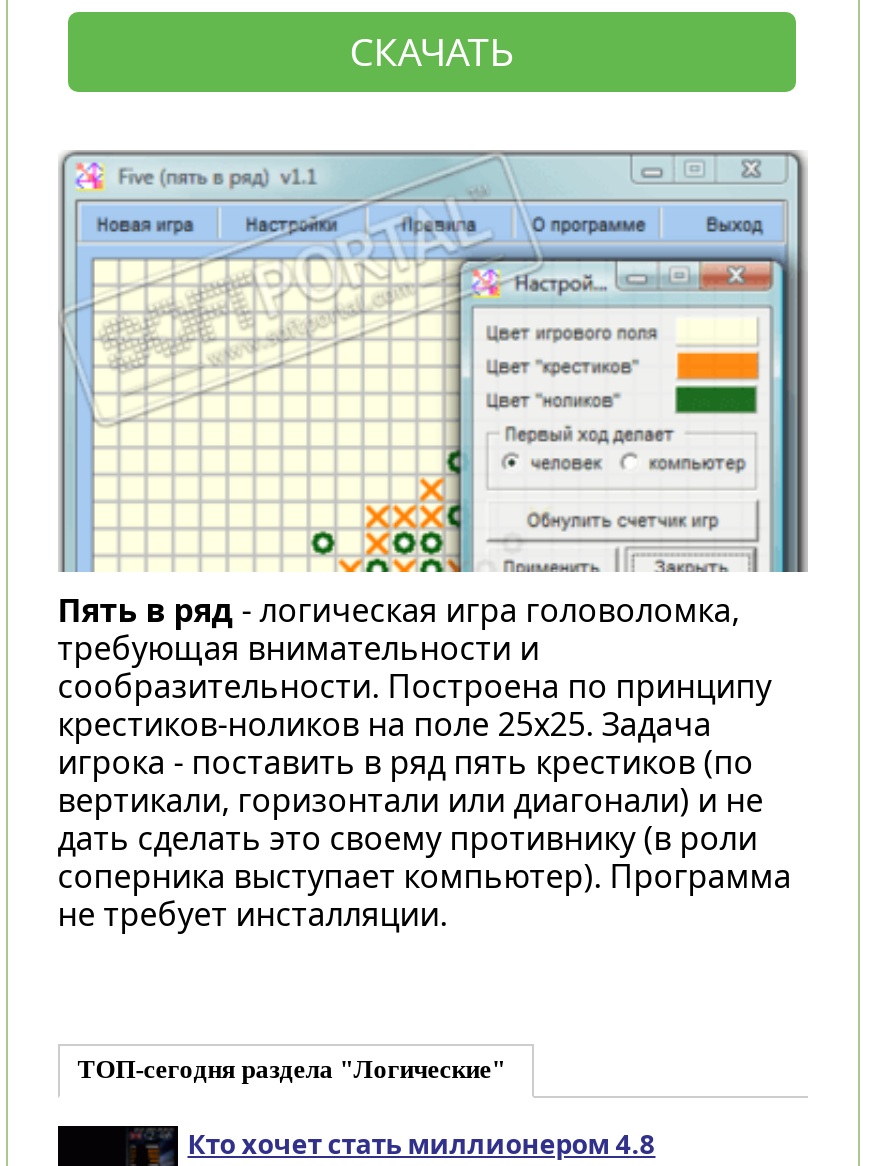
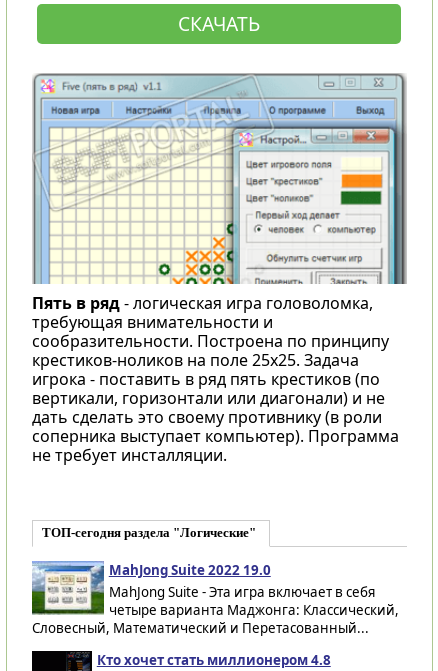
+ [image]
+ MahJong Suite 2022 19.0
+ MahJong Suite - Эта игра включает в себя
+ четыре варианта Маджонга: Классический,
+ Словесный, Математический и Перетасованный...
